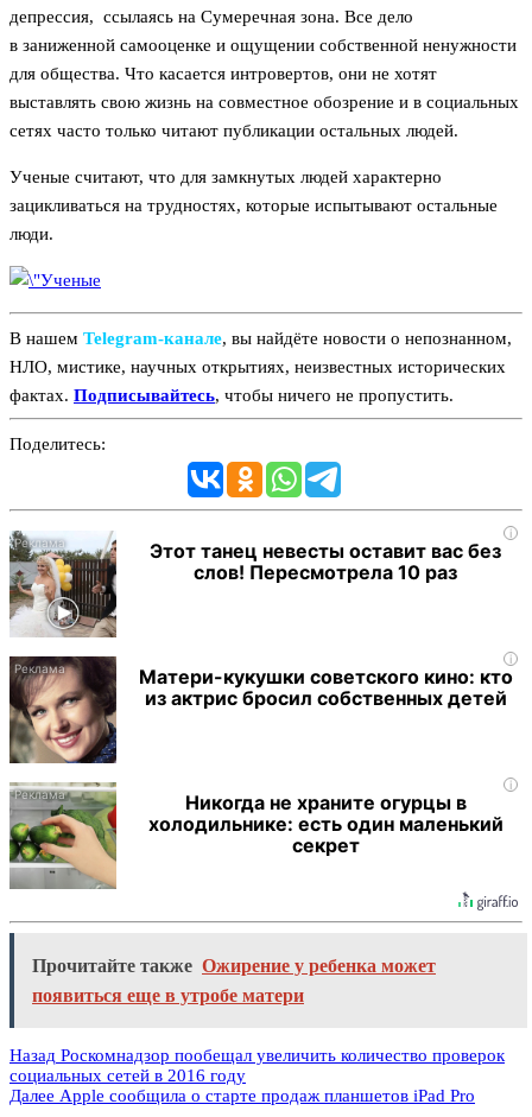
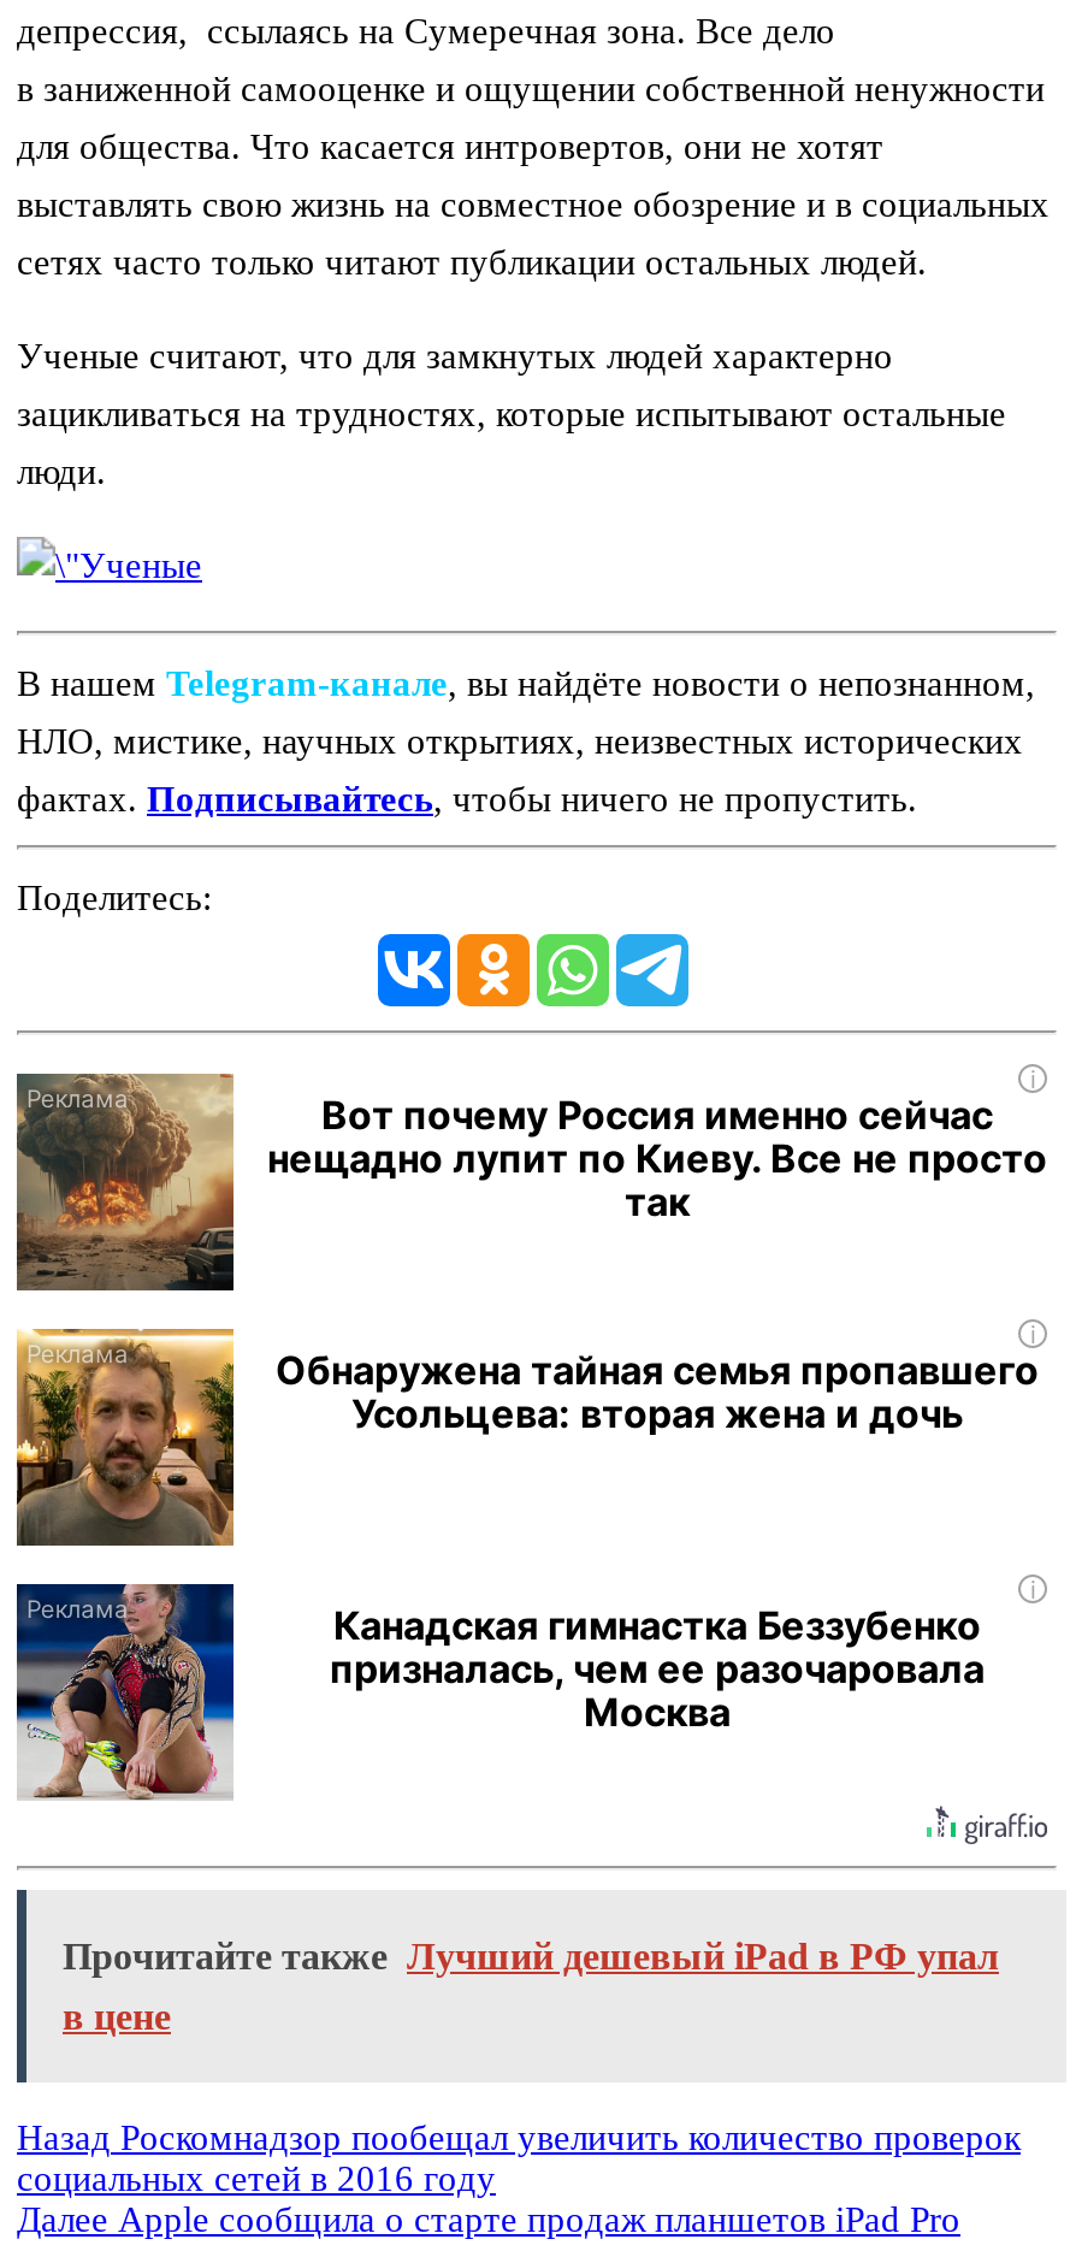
- [image]
- Этот танец невесты оставит вас без
- слов! Пересмотрела 10 раз
+ [image]
+ Вот почему Россия именно сейчас
+ нещадно лупит по Киеву. Все не просто
+ так

- [image]
- Матери-кукушки советского кино: кто
- из актрис бросил собственных детей
+ [image]
+ Обнаружена тайная семья пропавшего
+ Усольцева: вторая жена и дочь

- [image]
- Никогда не храните огурцы в
- холодильнике: есть один маленький
- секрет
+ [image]
+ Канадская гимнастка Беззубенко
+ призналась, чем ее разочаровала
+ Москва

- Прочитайте также Ожирение у ребенка может
+ Прочитайте также Лучший дешевый iPad в РФ упал

- появиться еще в утробе матери
+ в цене
